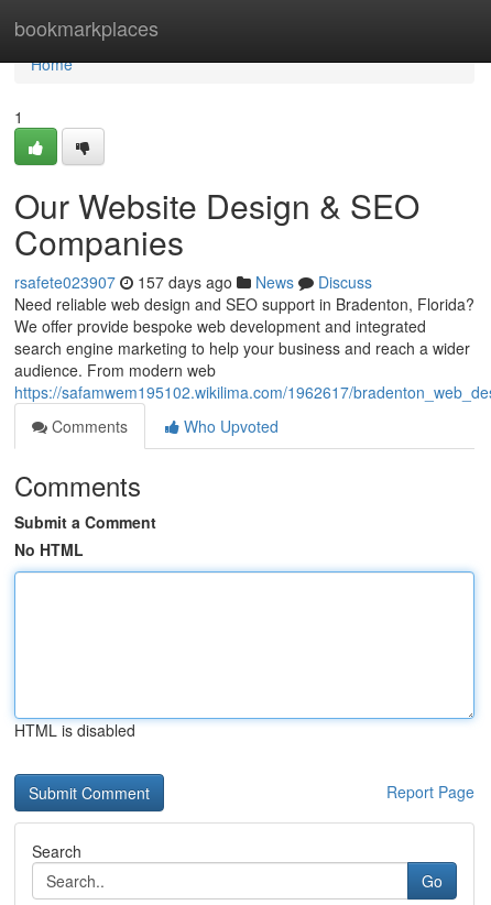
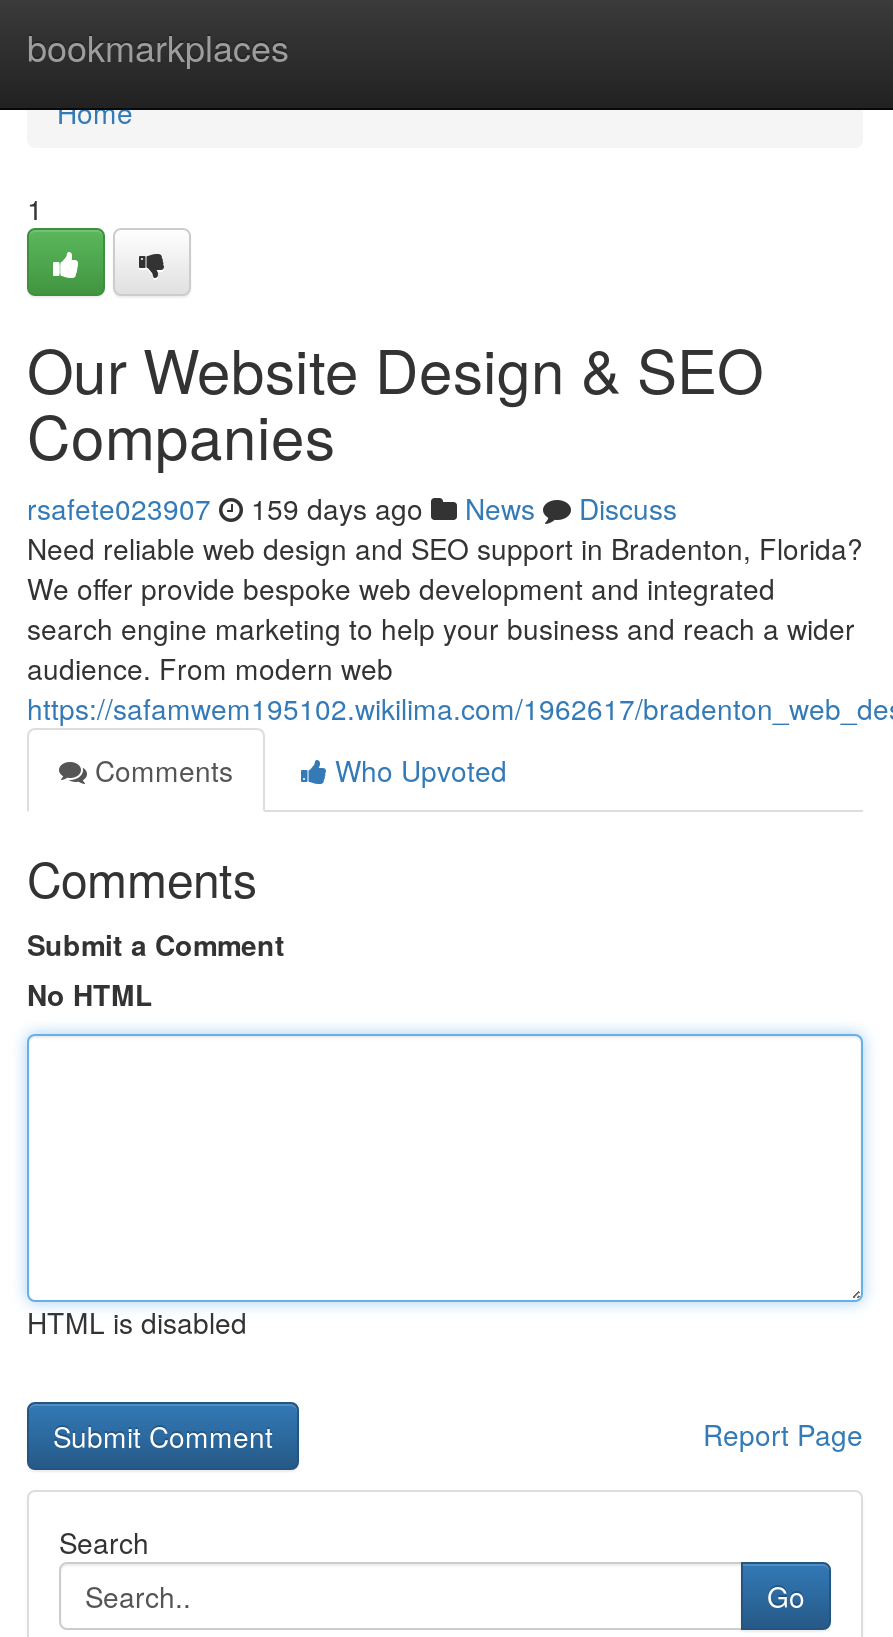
- rsafete023907 157 days ago News Discuss
+ rsafete023907 159 days ago News Discuss
